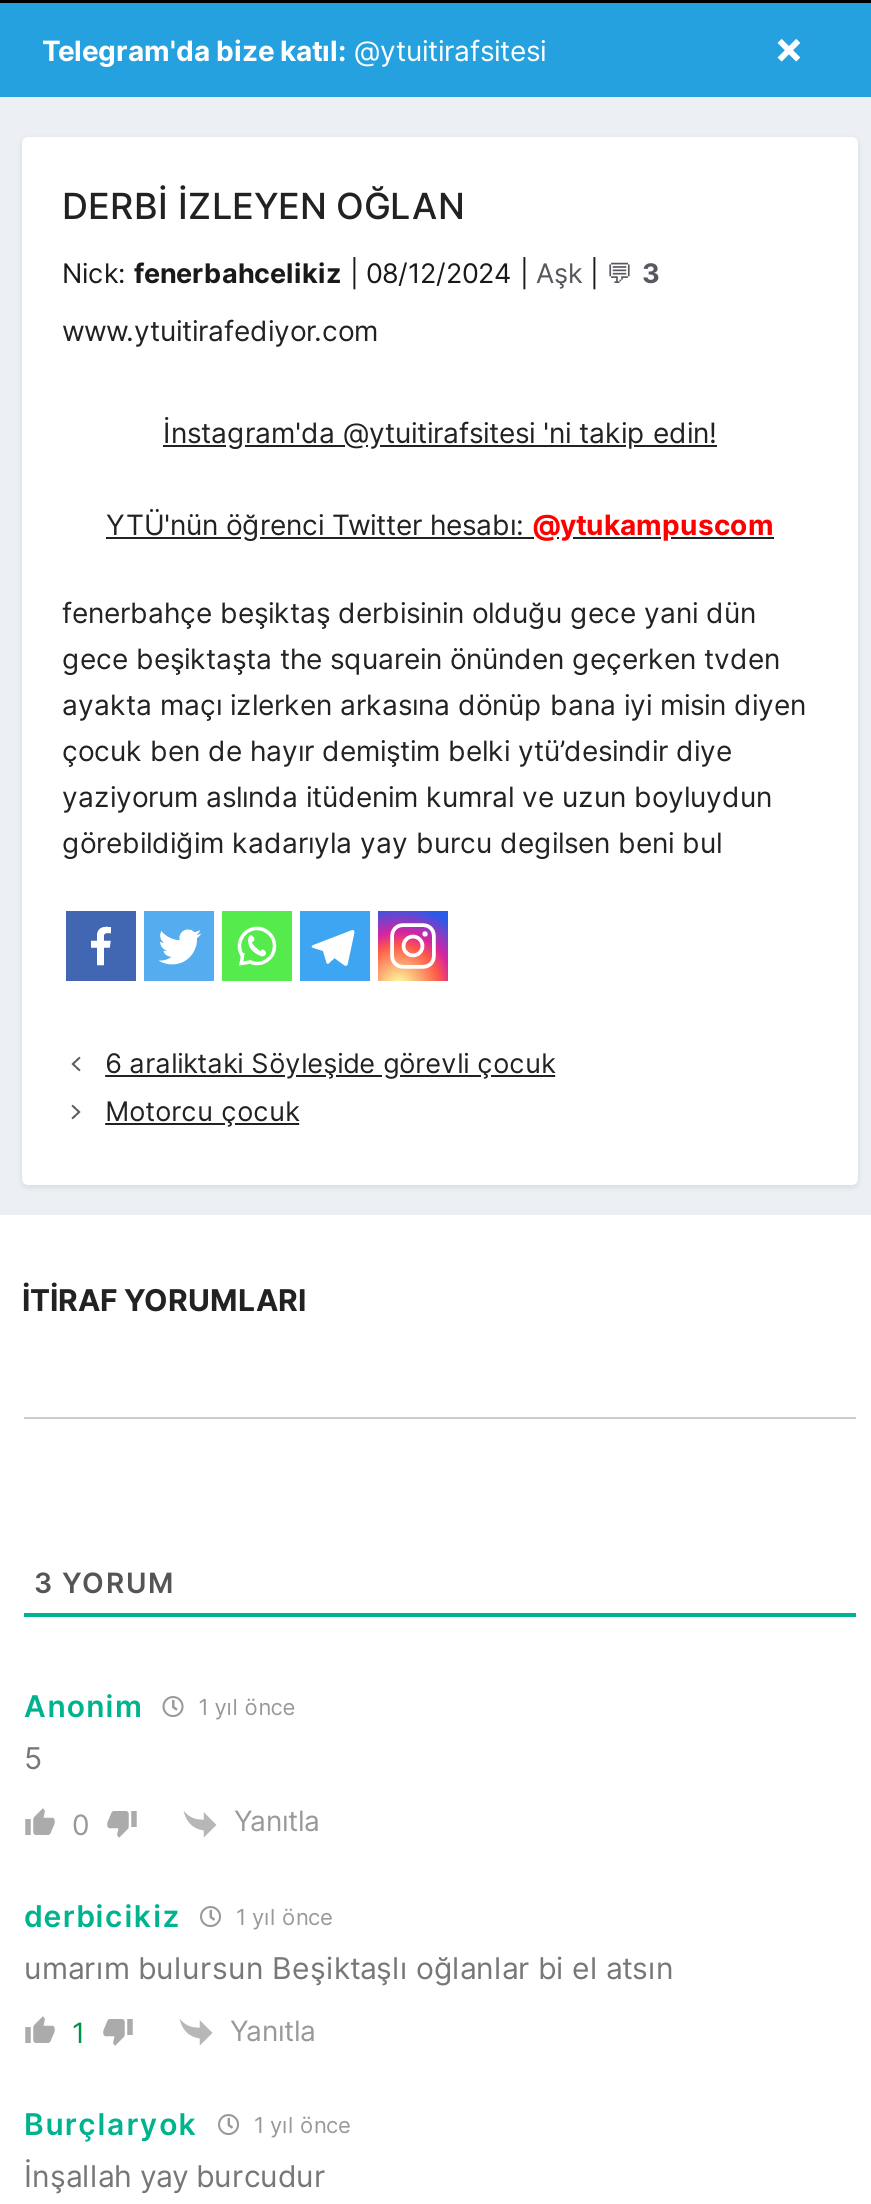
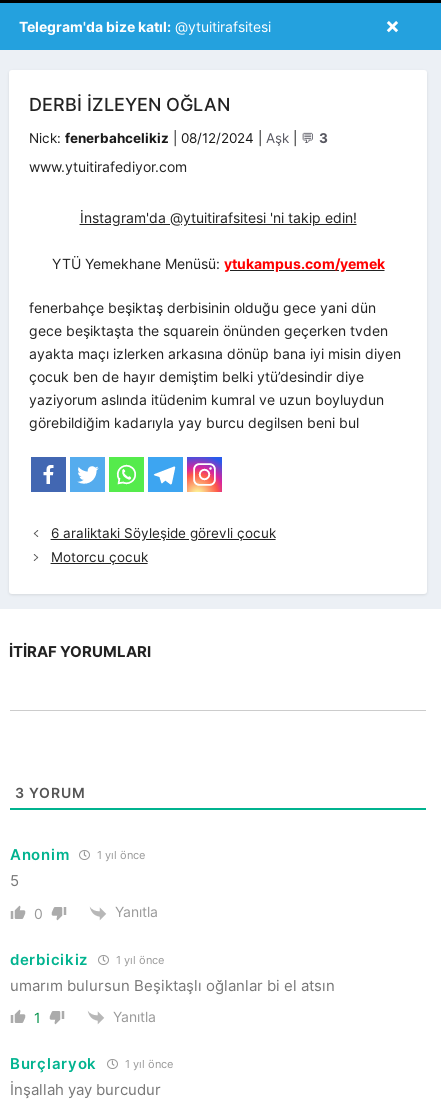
- YTÜ'nün öğrenci Twitter hesabı: @ytukampuscom
+ YTÜ Yemekhane Menüsü: ytukampus.com/yemek
